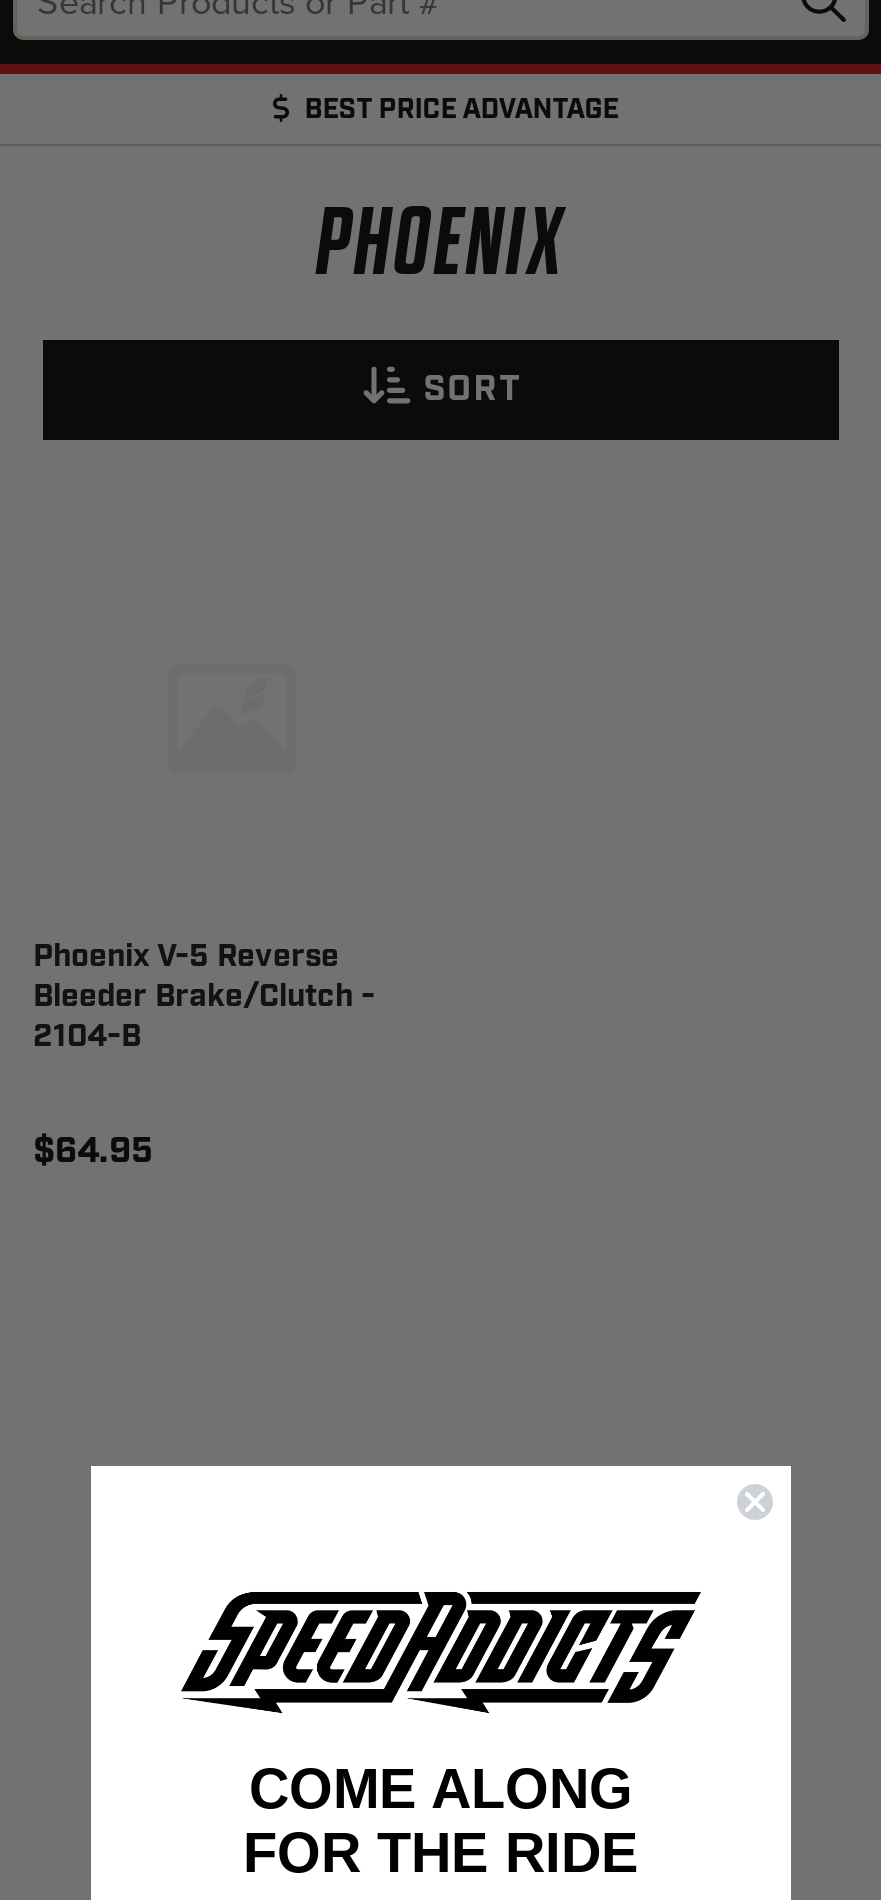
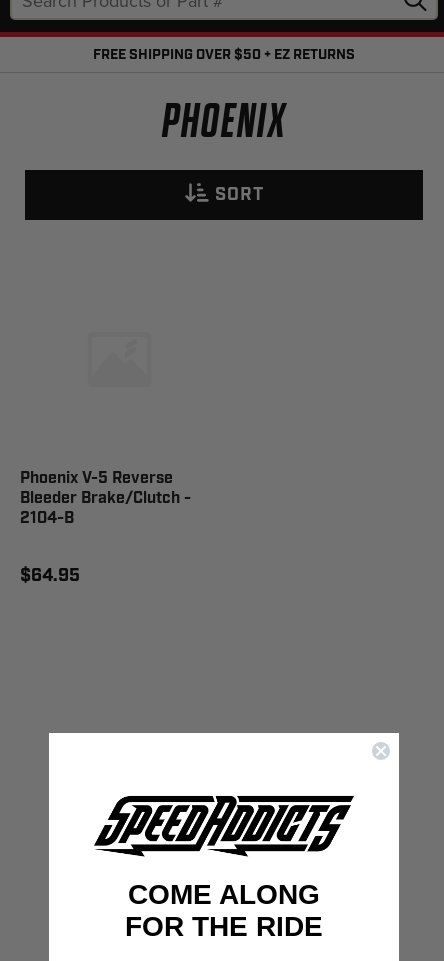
- BEST PRICE ADVANTAGE
+ FREE SHIPPING OVER $50 + EZ RETURNS
